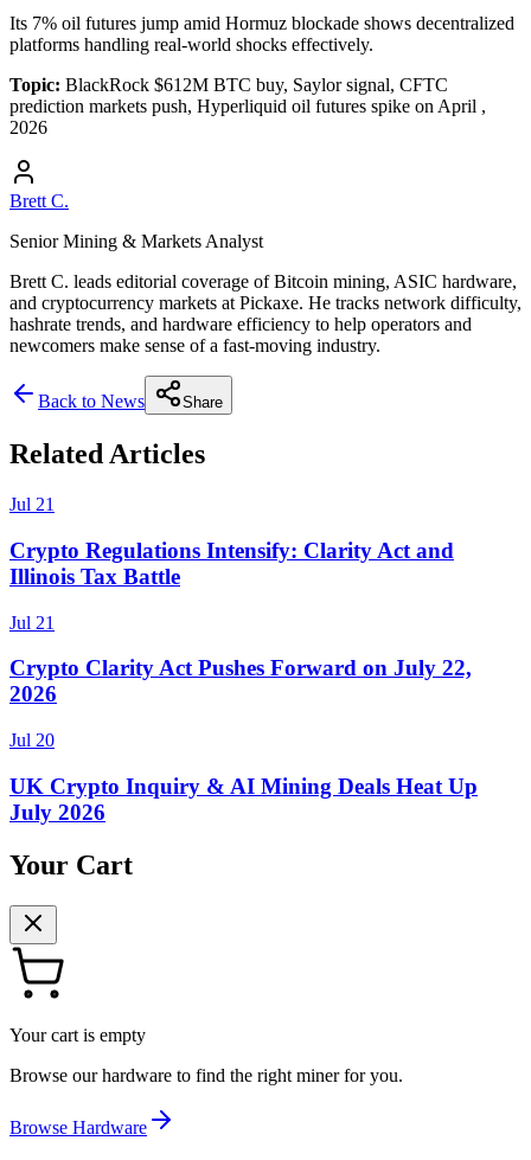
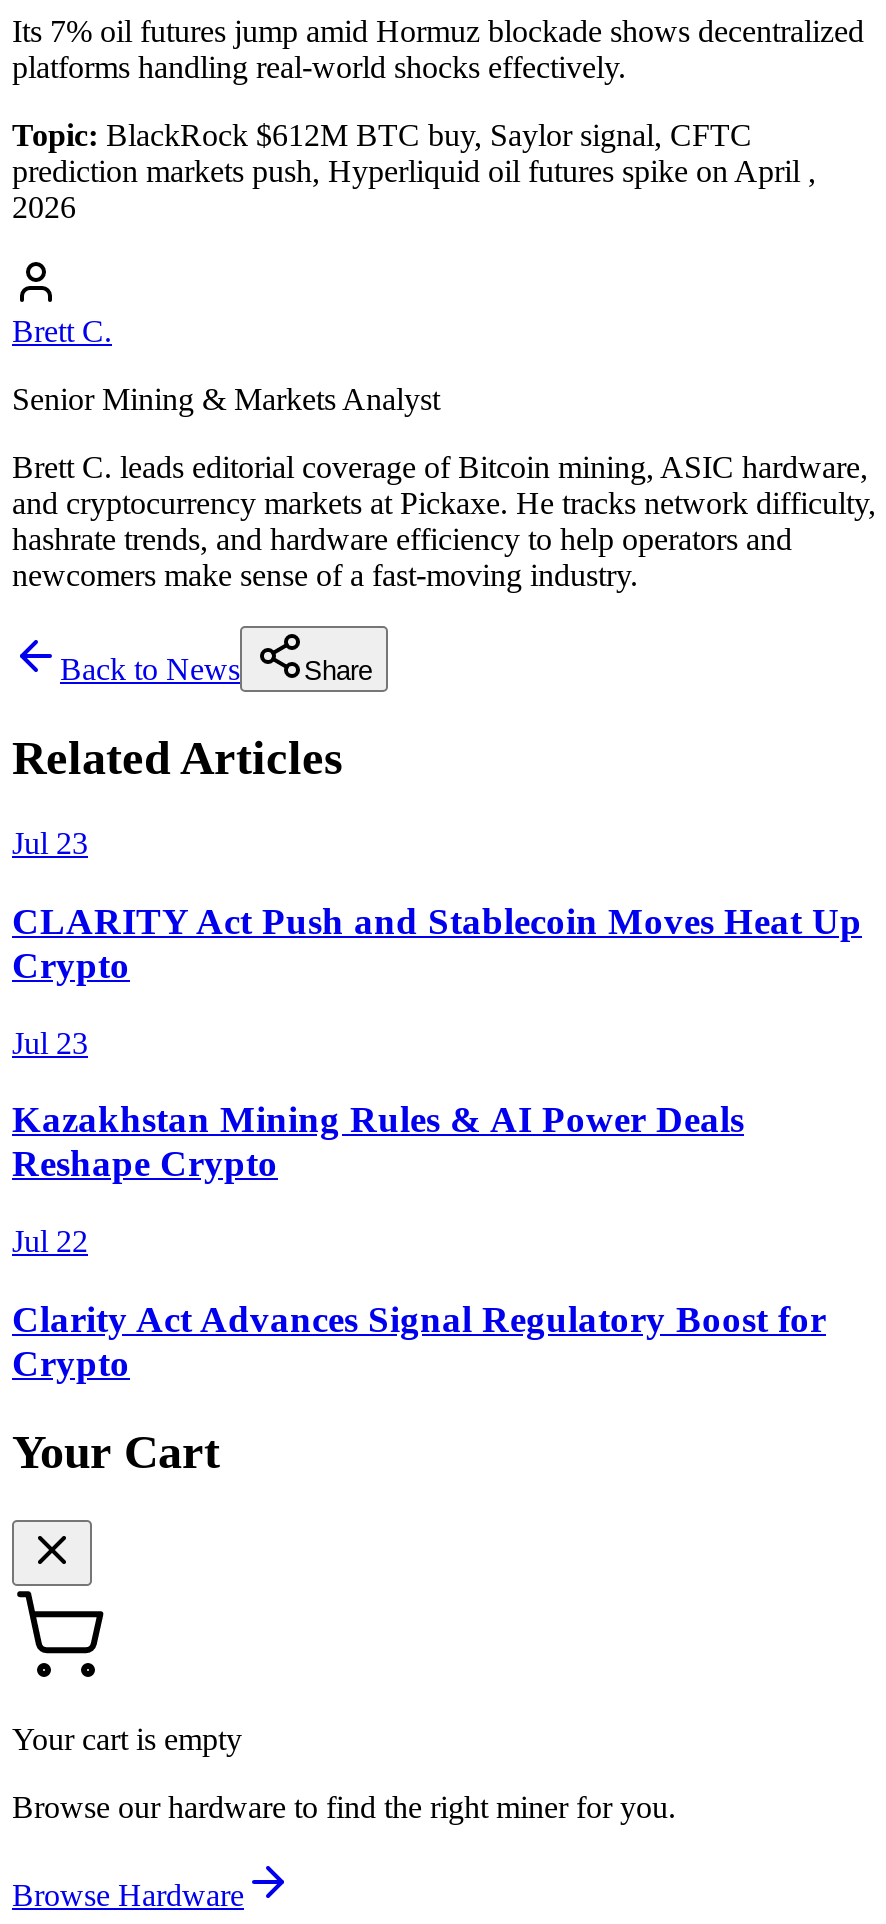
- Jul 21
+ Jul 23

- Crypto Regulations Intensify: Clarity Act and
- Illinois Tax Battle
+ CLARITY Act Push and Stablecoin Moves Heat Up
+ Crypto

- Jul 21
+ Jul 23

- Crypto Clarity Act Pushes Forward on July 22,
- 2026
+ Kazakhstan Mining Rules & AI Power Deals
+ Reshape Crypto

- Jul 20
+ Jul 22

- UK Crypto Inquiry & AI Mining Deals Heat Up
- July 2026
+ Clarity Act Advances Signal Regulatory Boost for
+ Crypto
